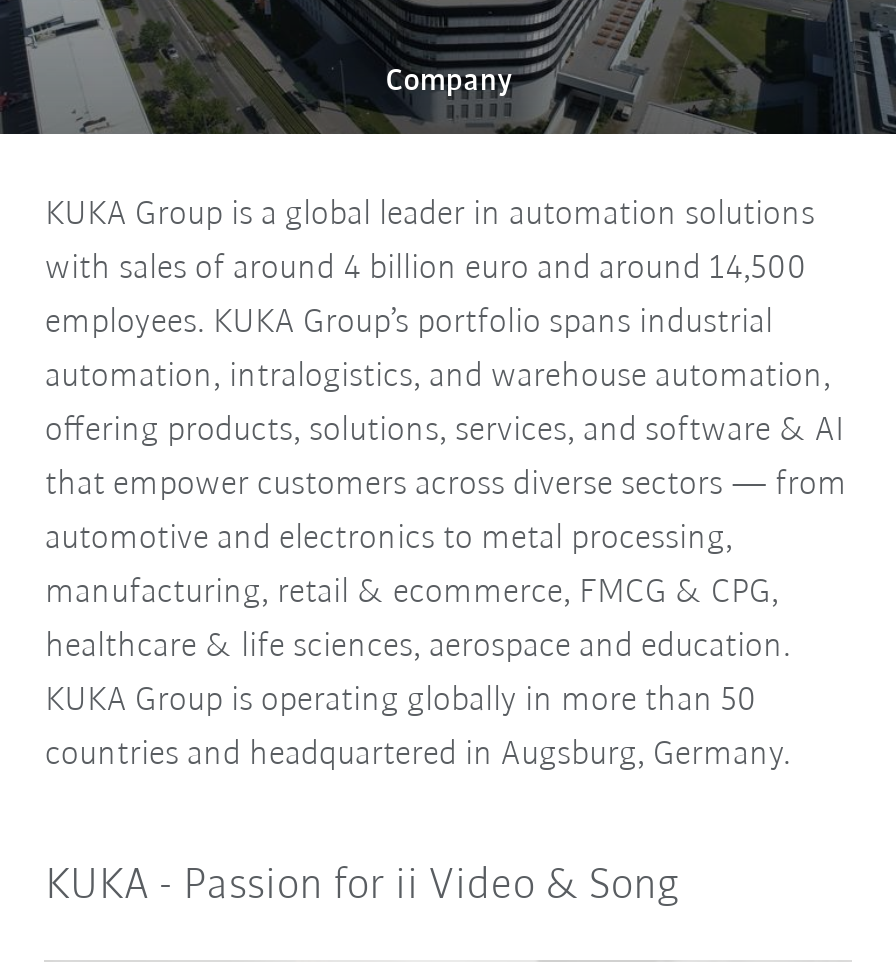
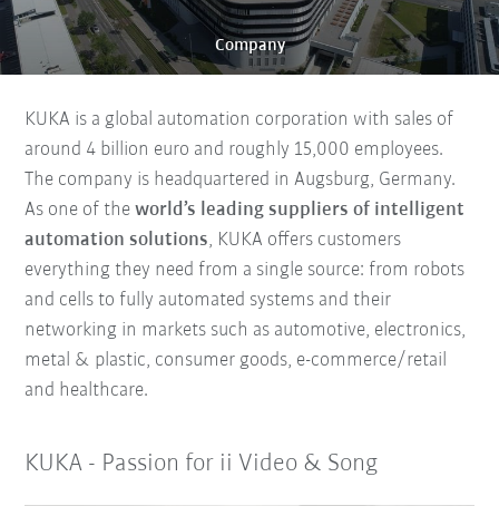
- KUKA Group is a global leader in automation solutions
- with sales of around 4 billion euro and around 14,500
- employees. KUKA Group’s portfolio spans industrial
- automation, intralogistics, and warehouse automation,
- offering products, solutions, services, and software & AI
- that empower customers across diverse sectors — from
- automotive and electronics to metal processing,
- manufacturing, retail & ecommerce, FMCG & CPG,
- healthcare & life sciences, aerospace and education.
- KUKA Group is operating globally in more than 50
- countries and headquartered in Augsburg, Germany.
+ KUKA is a global automation corporation with sales of
+ around 4 billion euro and roughly 15,000 employees.
+ The company is headquartered in Augsburg, Germany.
+ As one of the world’s leading suppliers of intelligent
+ automation solutions, KUKA offers customers
+ everything they need from a single source: from robots
+ and cells to fully automated systems and their
+ networking in markets such as automotive, electronics,
+ metal & plastic, consumer goods, e-commerce/retail
+ and healthcare.
